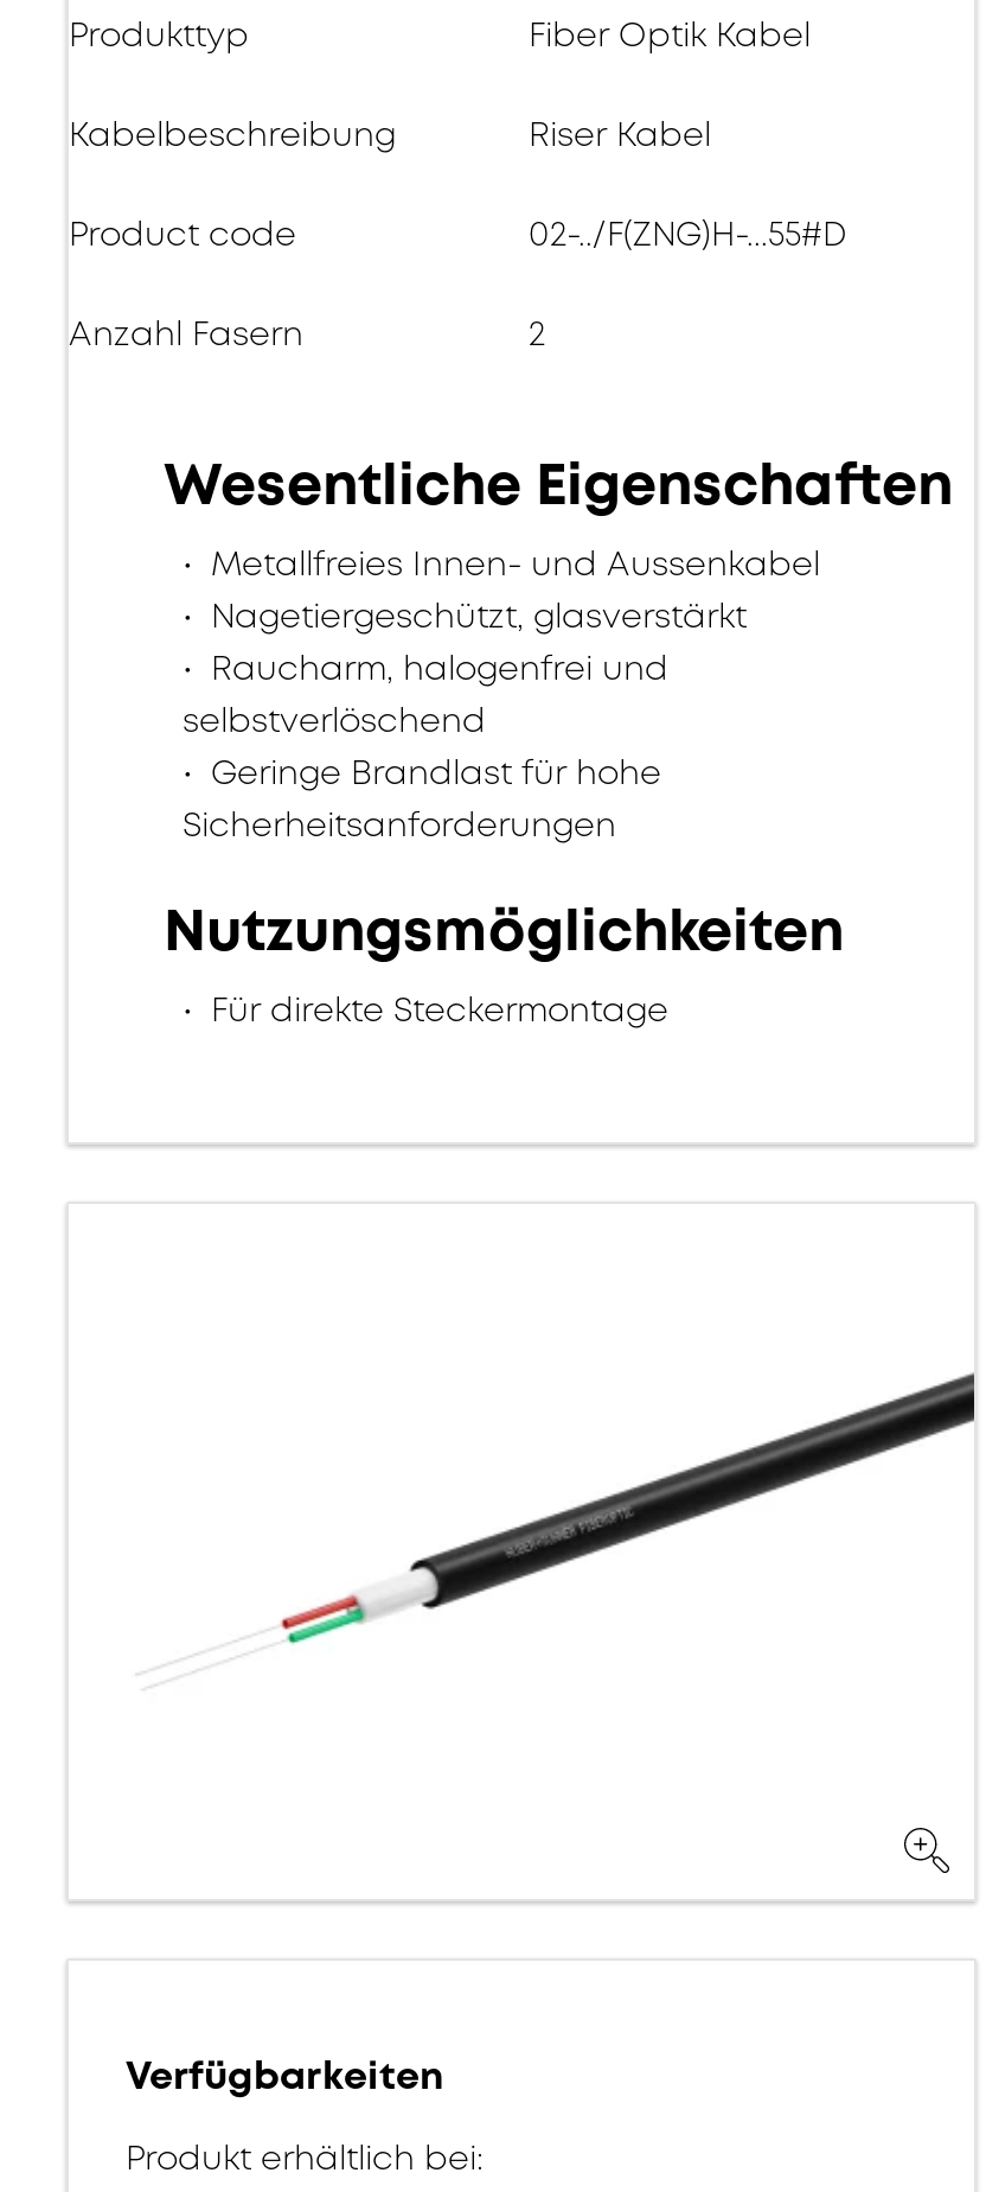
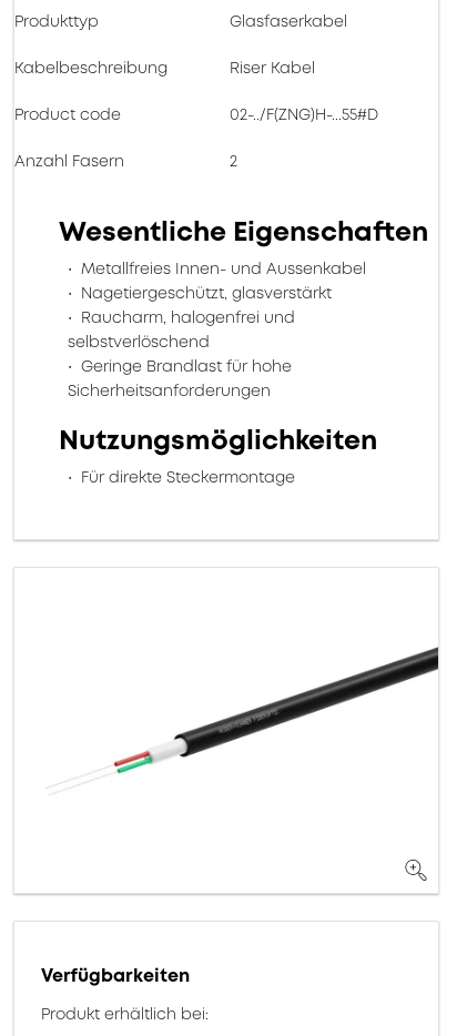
- Fiber Optik Kabel
+ Glasfaserkabel
